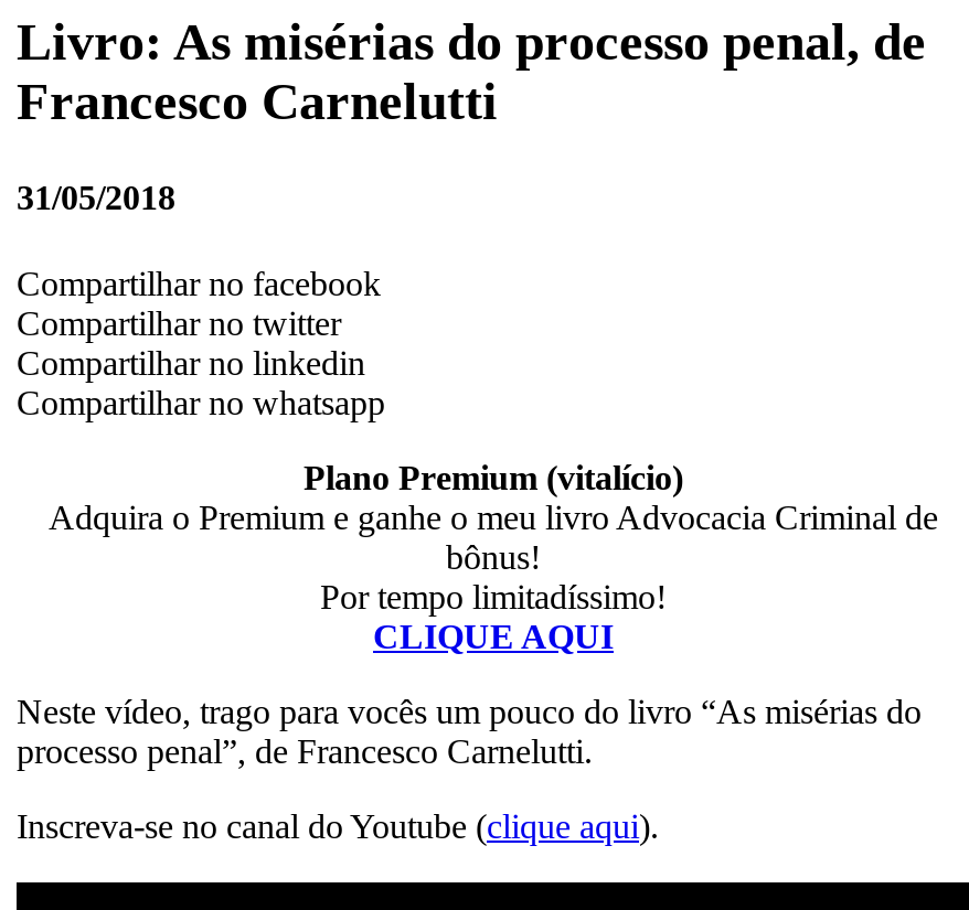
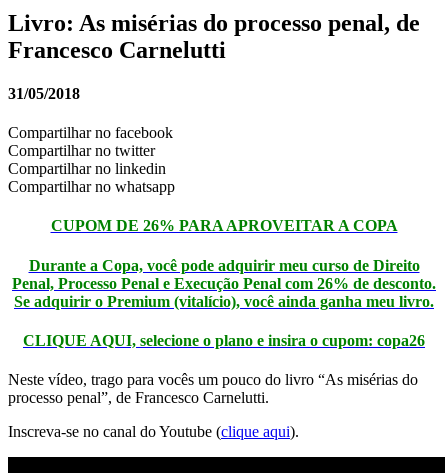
- Plano Premium (vitalício)
- Adquira o Premium e ganhe o meu livro Advocacia Criminal de
- bônus!
- Por tempo limitadíssimo!
- CLIQUE AQUI
+ CUPOM DE 26% PARA APROVEITAR A COPA
+ Durante a Copa, você pode adquirir meu curso de Direito
+ Penal, Processo Penal e Execução Penal com 26% de desconto.
+ Se adquirir o Premium (vitalício), você ainda ganha meu livro.
+ CLIQUE AQUI, selecione o plano e insira o cupom: copa26
